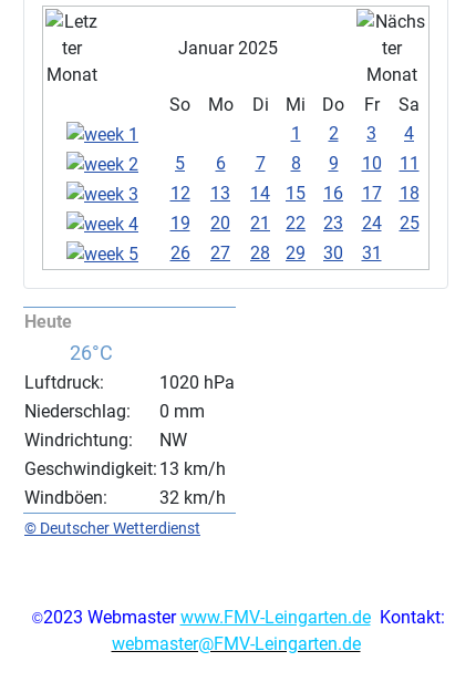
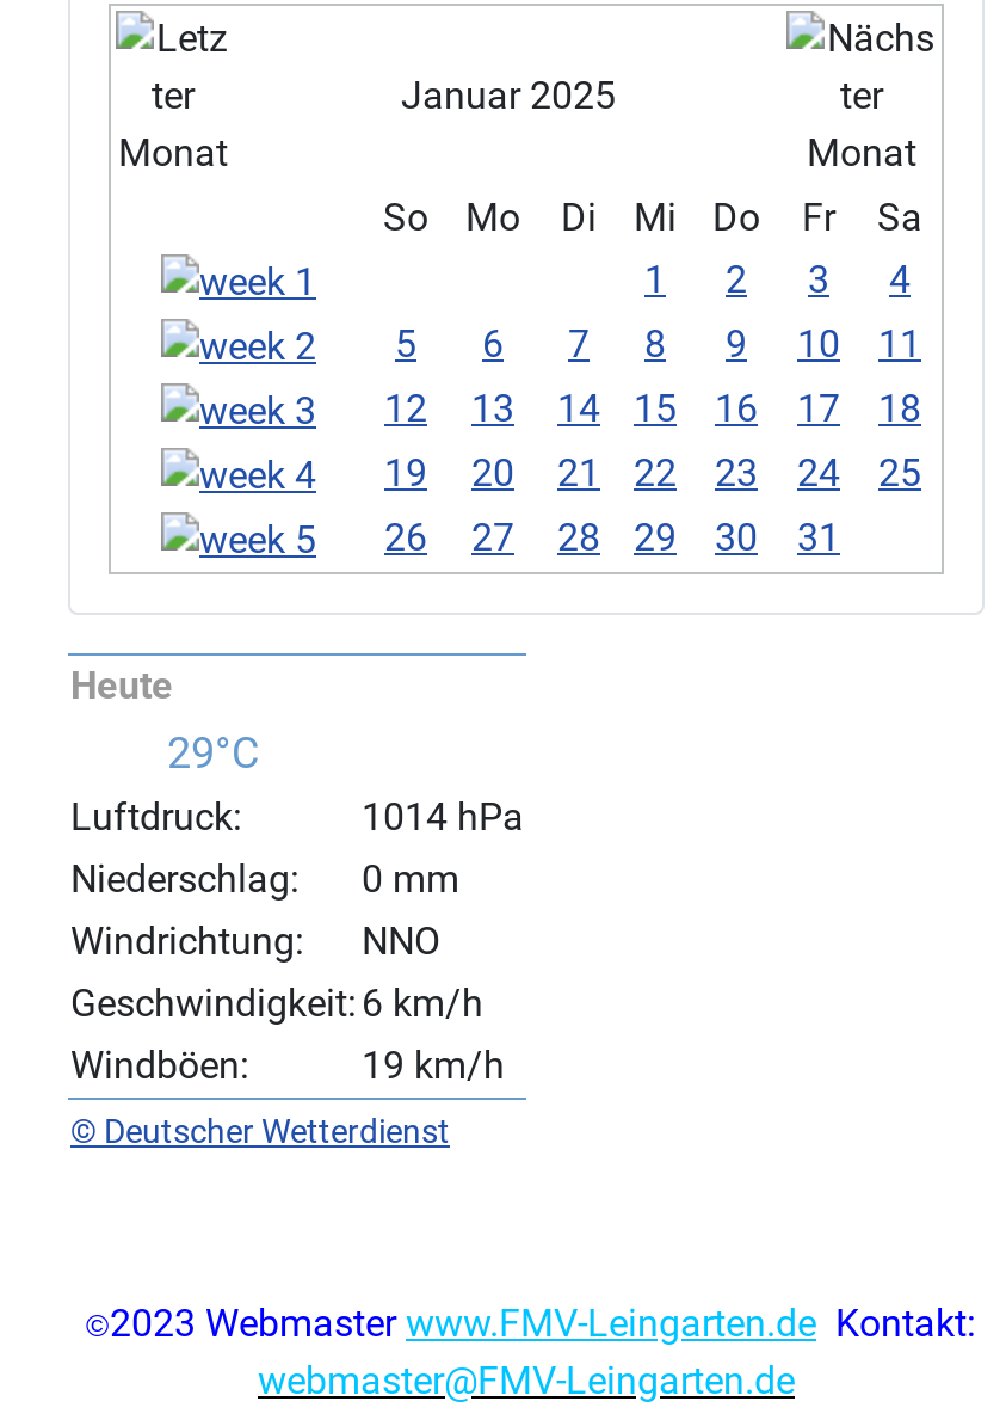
- 26°C
+ 29°C

- 1020 hPa
+ 1014 hPa

- NW
- Geschwindigkeit: 13 km/h
+ NNO
+ Geschwindigkeit: 6 km/h

- 32 km/h
+ 19 km/h
